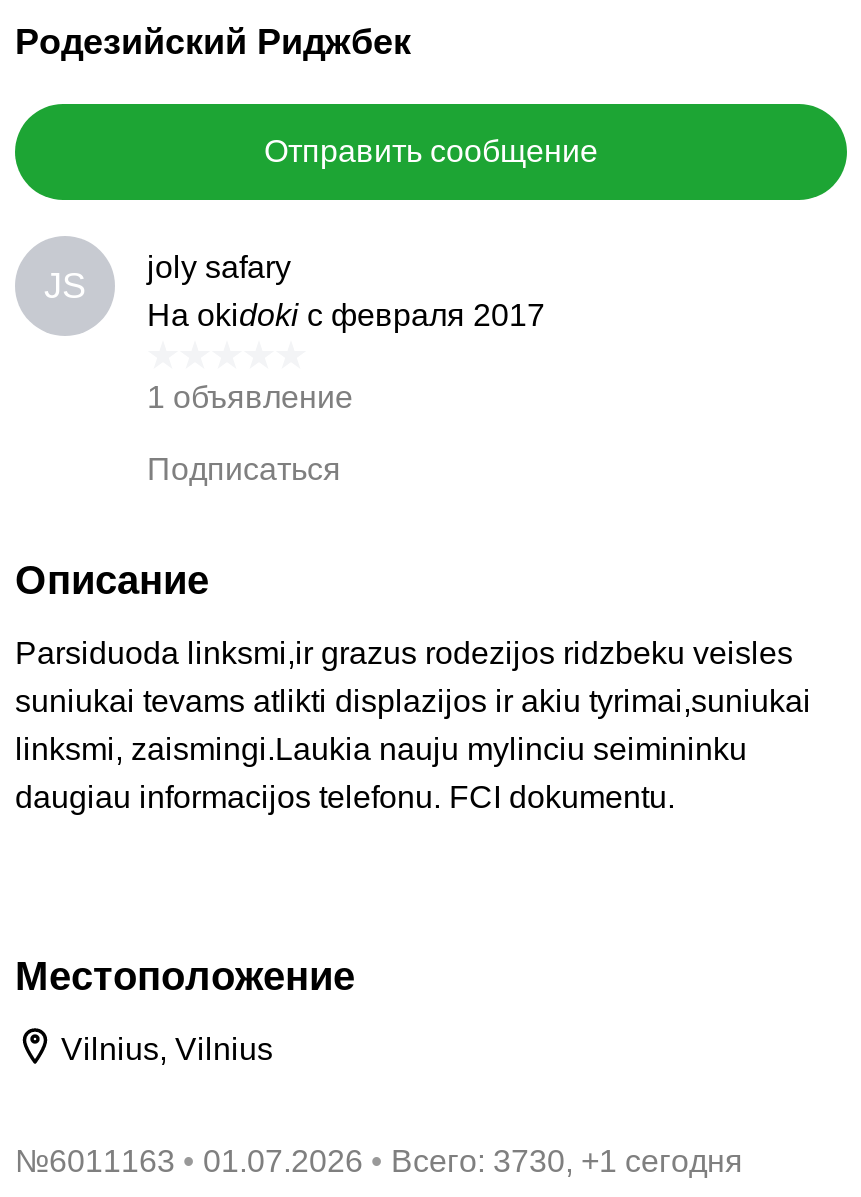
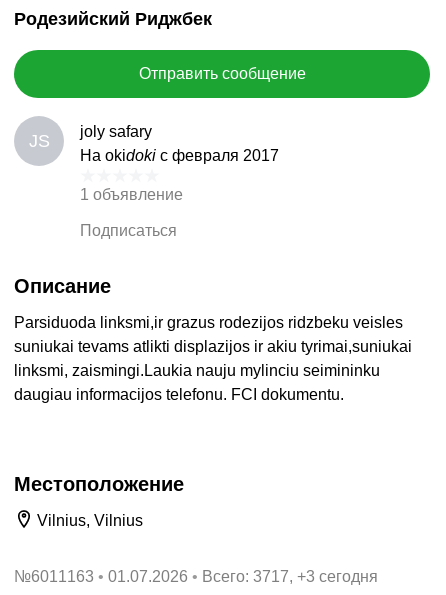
- Всего: 3730, +1 сегодня
+ Всего: 3717, +3 сегодня
